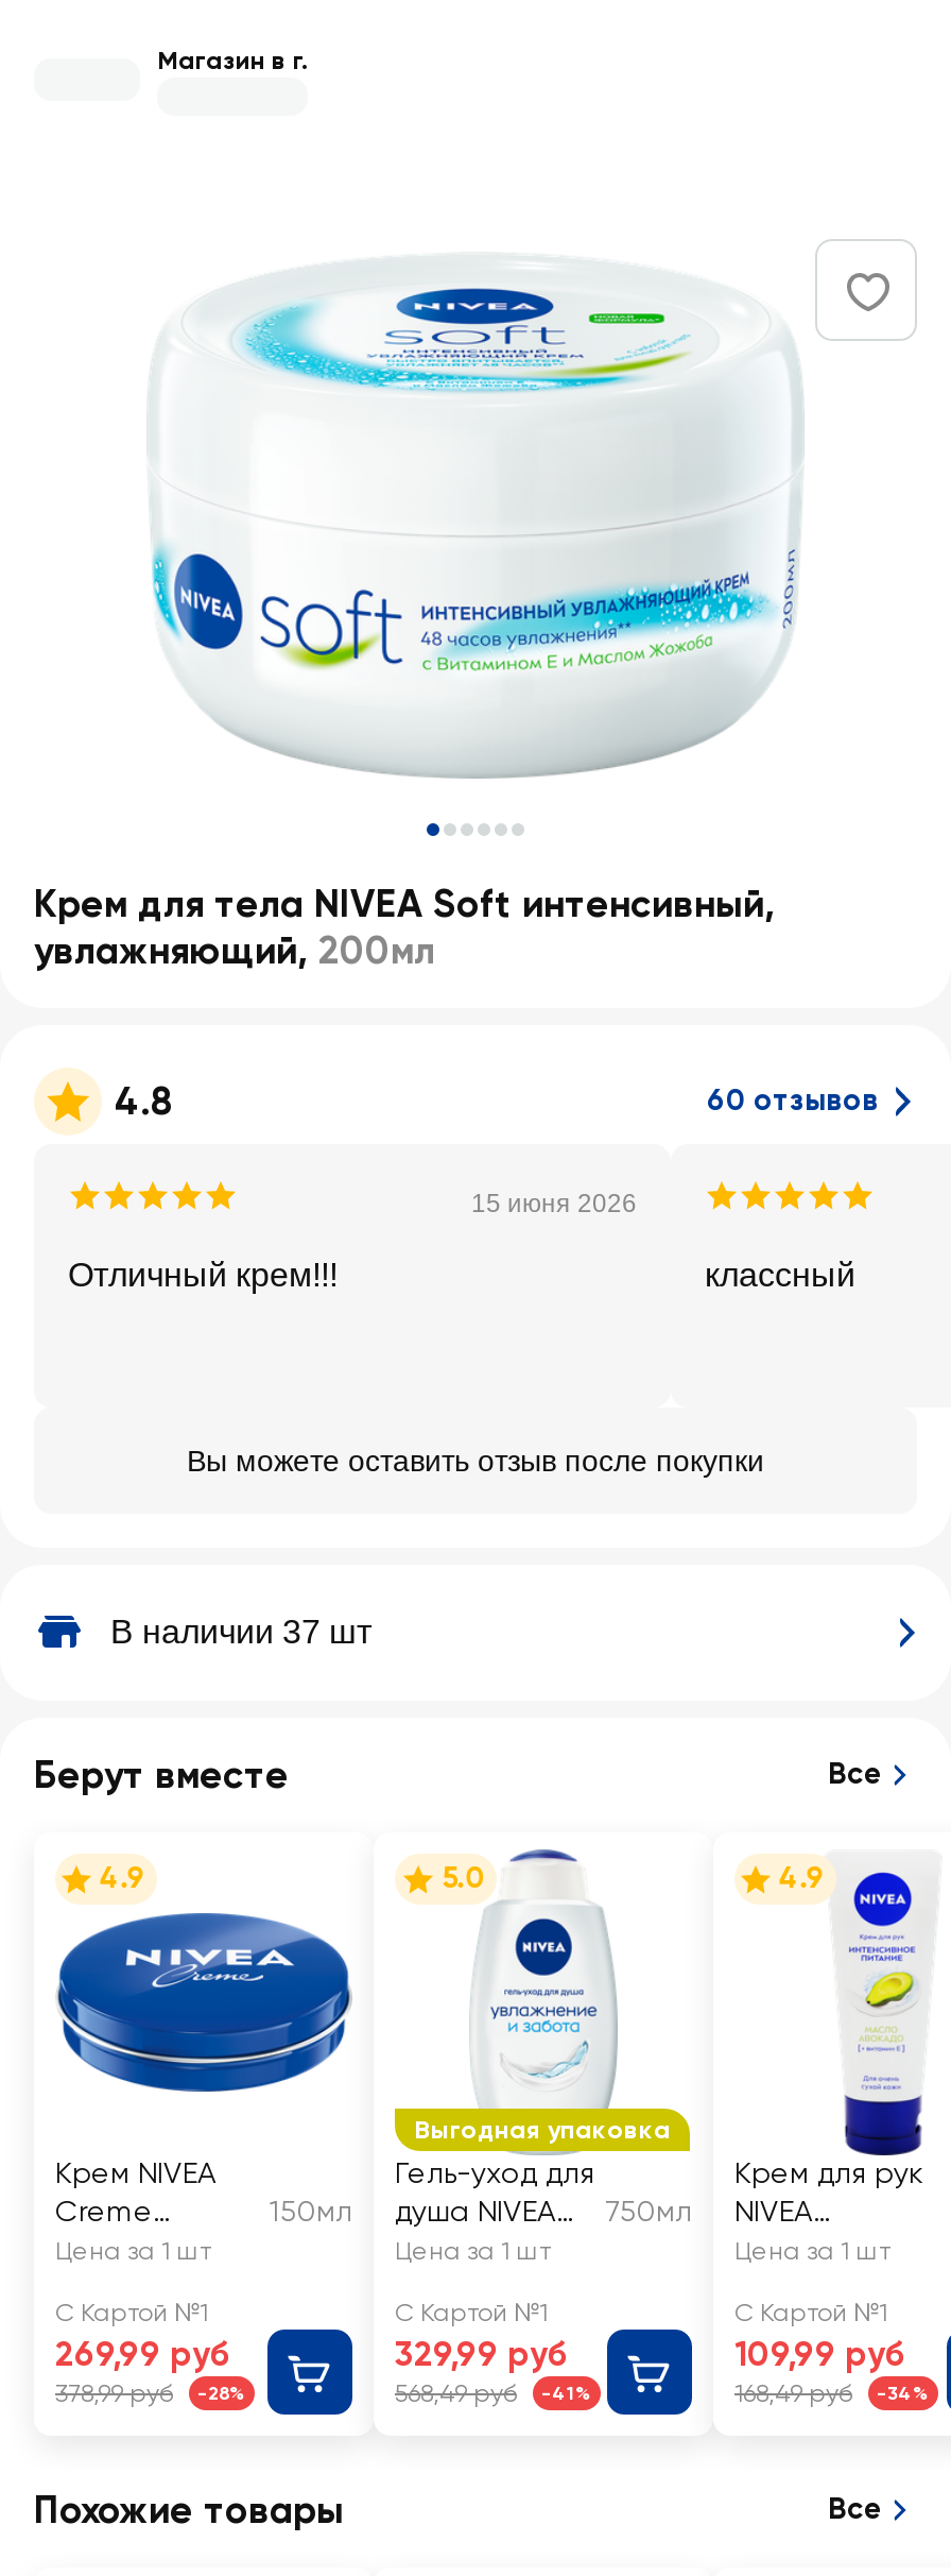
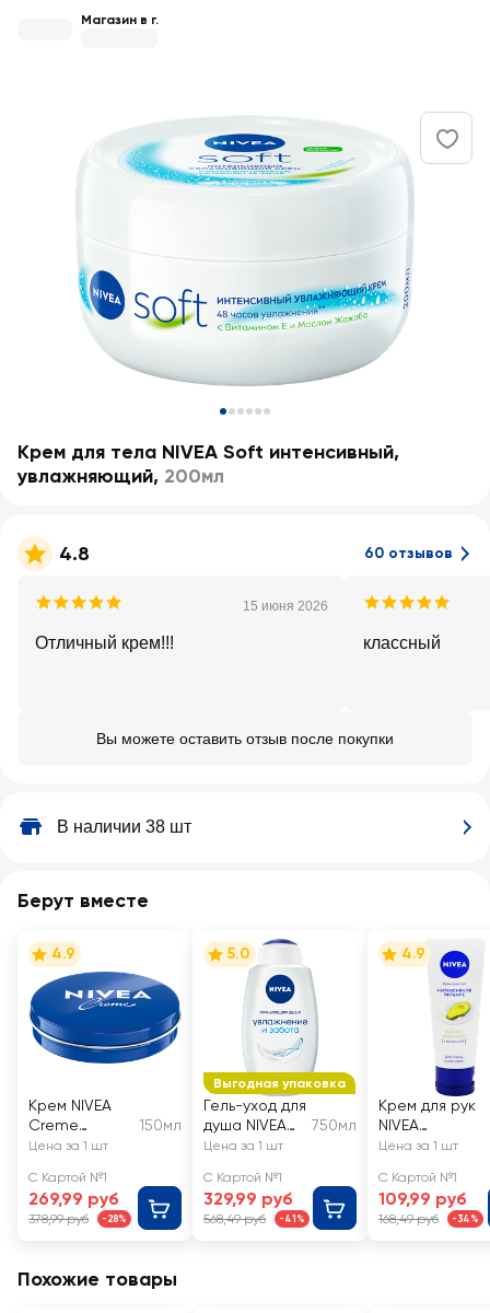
- В наличии 37 шт
+ В наличии 38 шт

- Все

- Все
